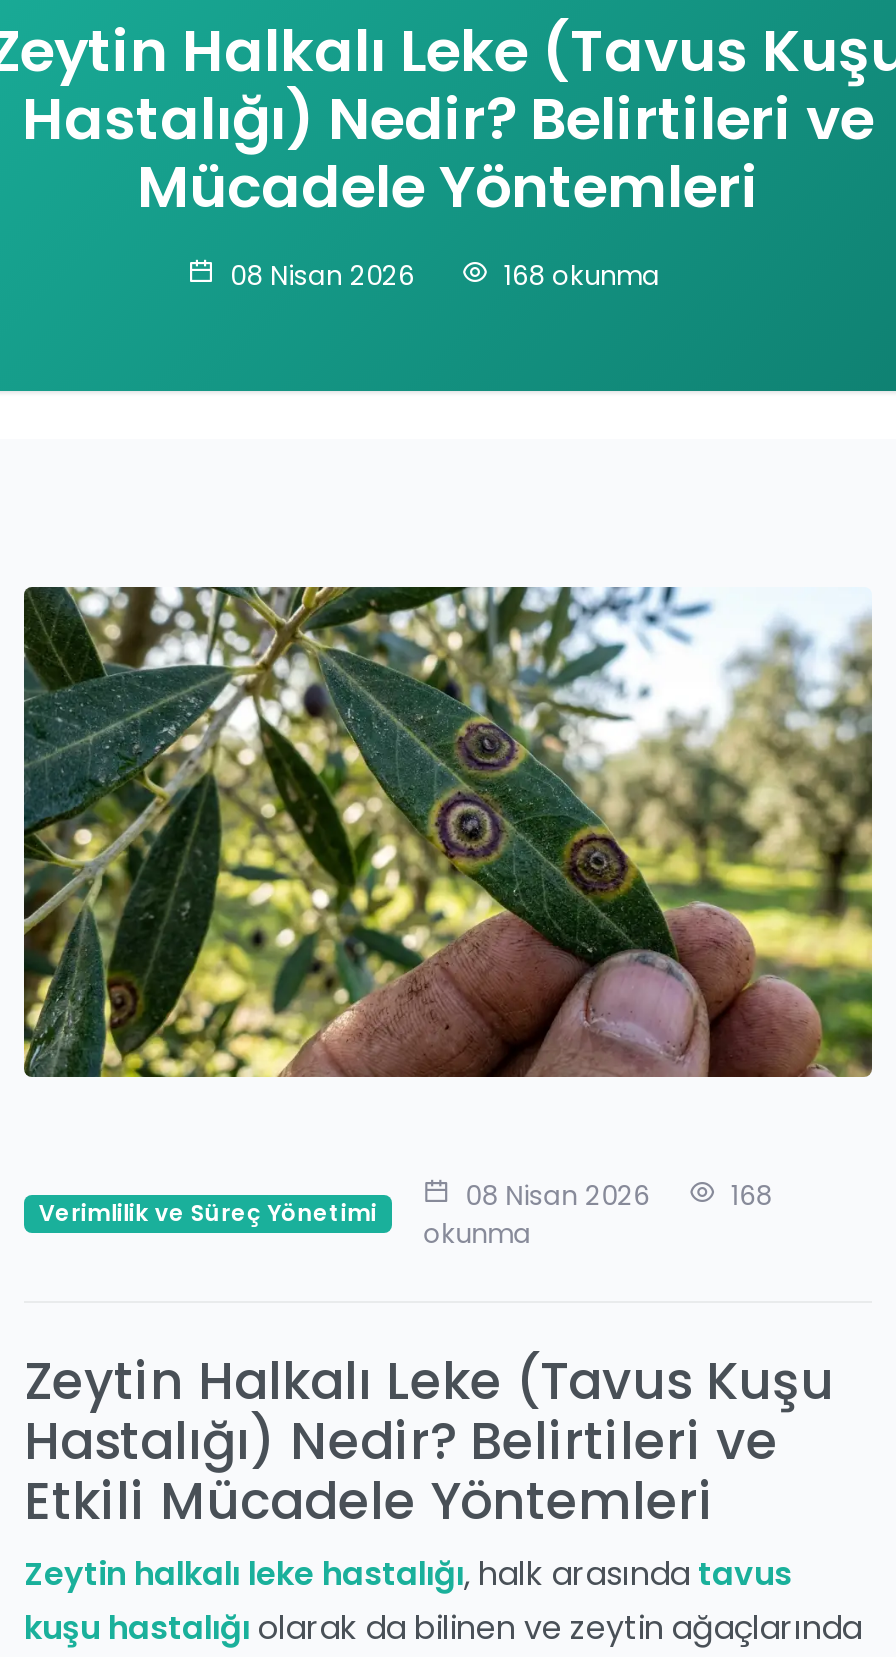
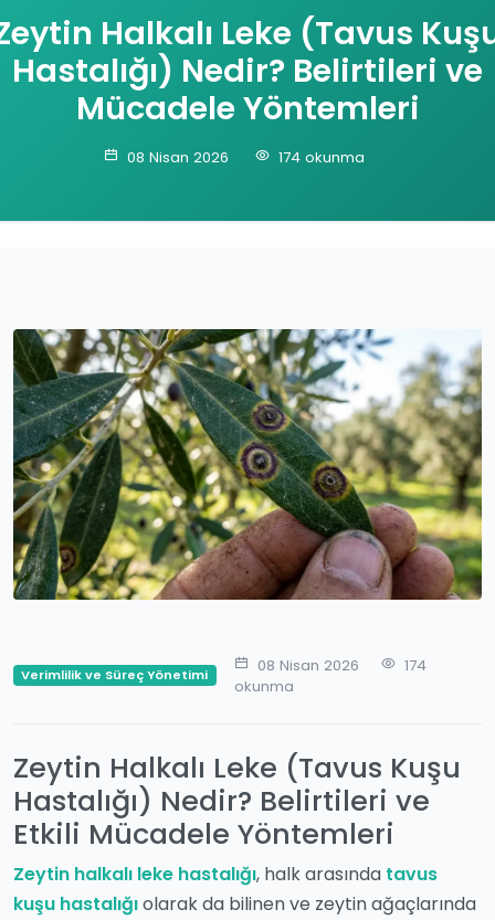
- 168 okunma
+ 174 okunma

- 08 Nisan 2026 168
+ 08 Nisan 2026 174
